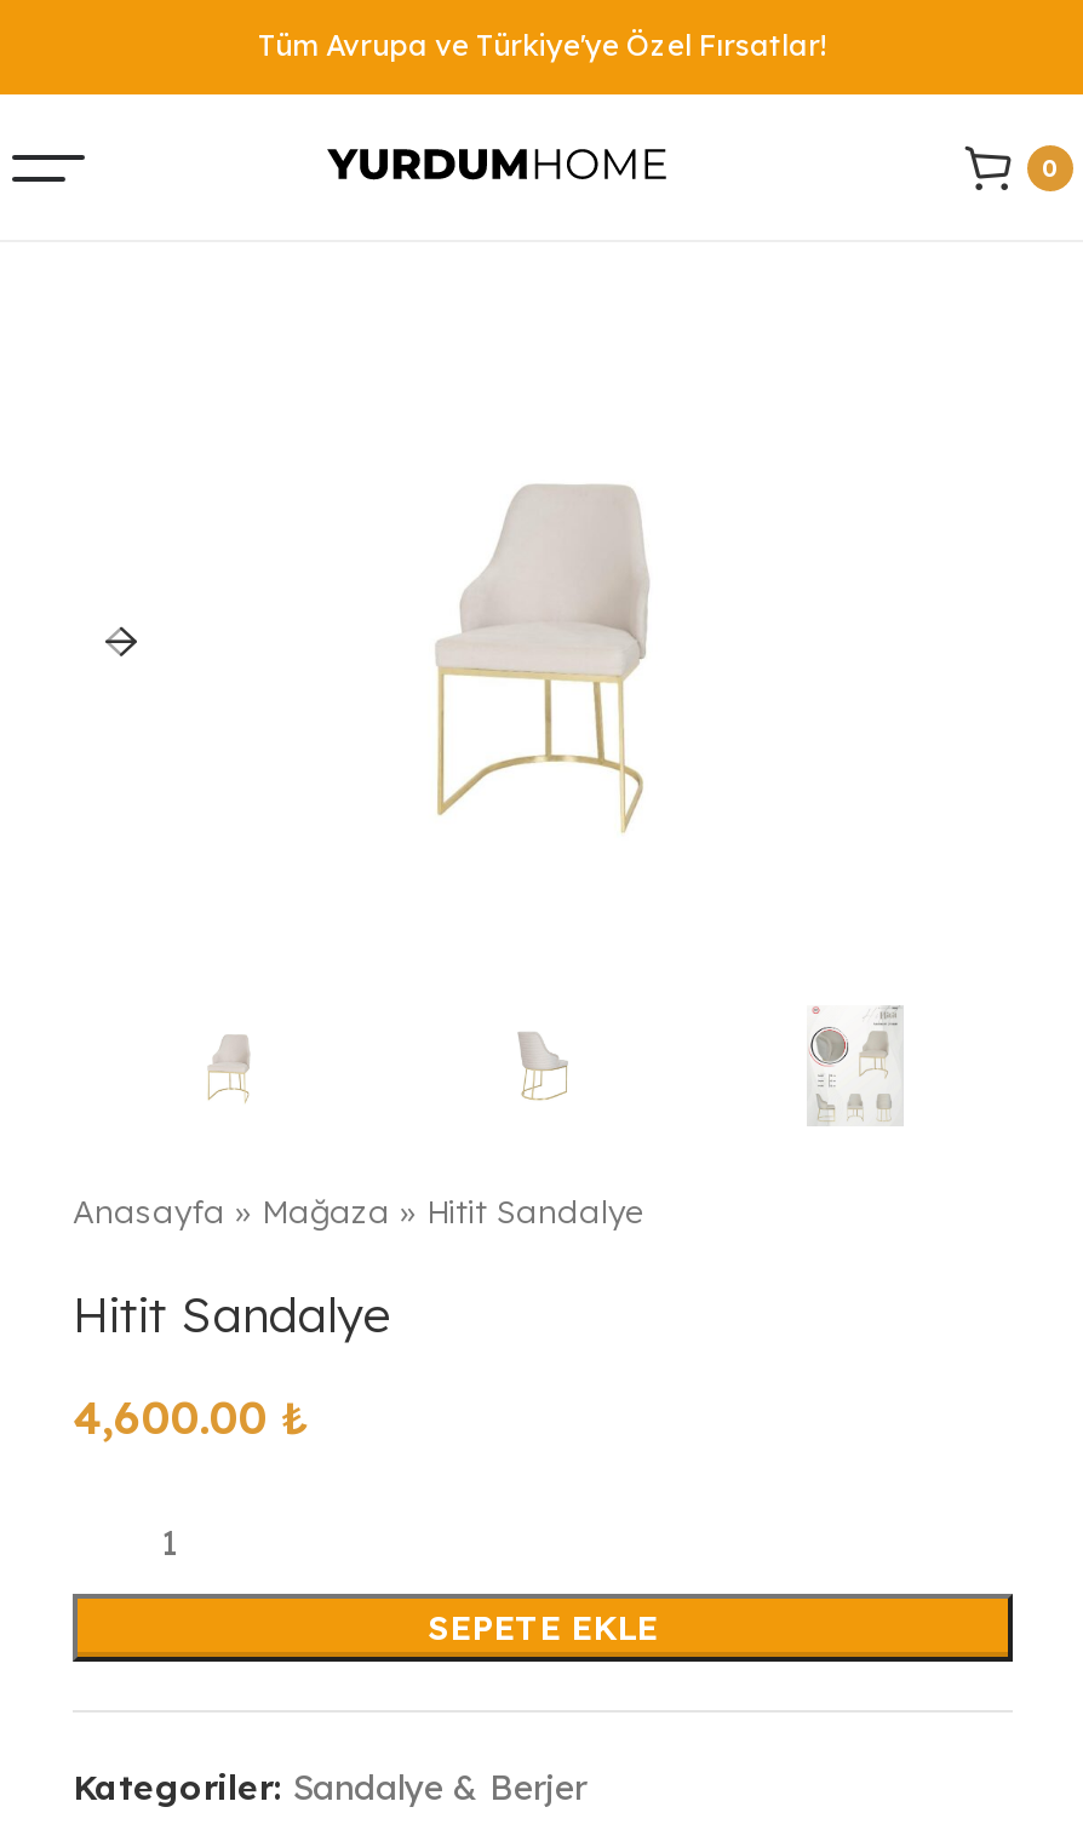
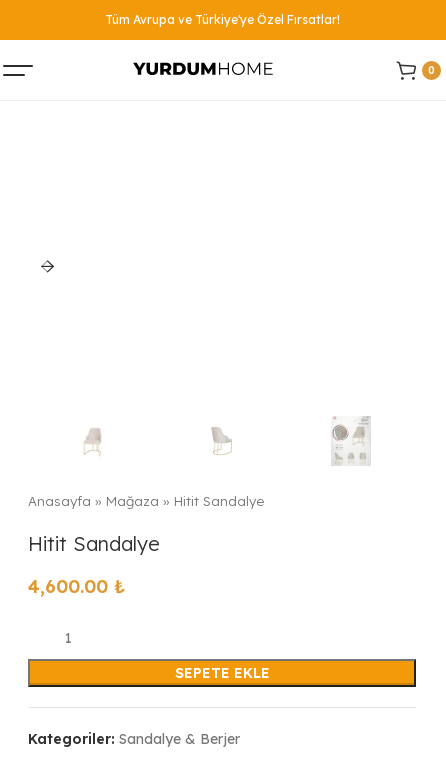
- [image]
